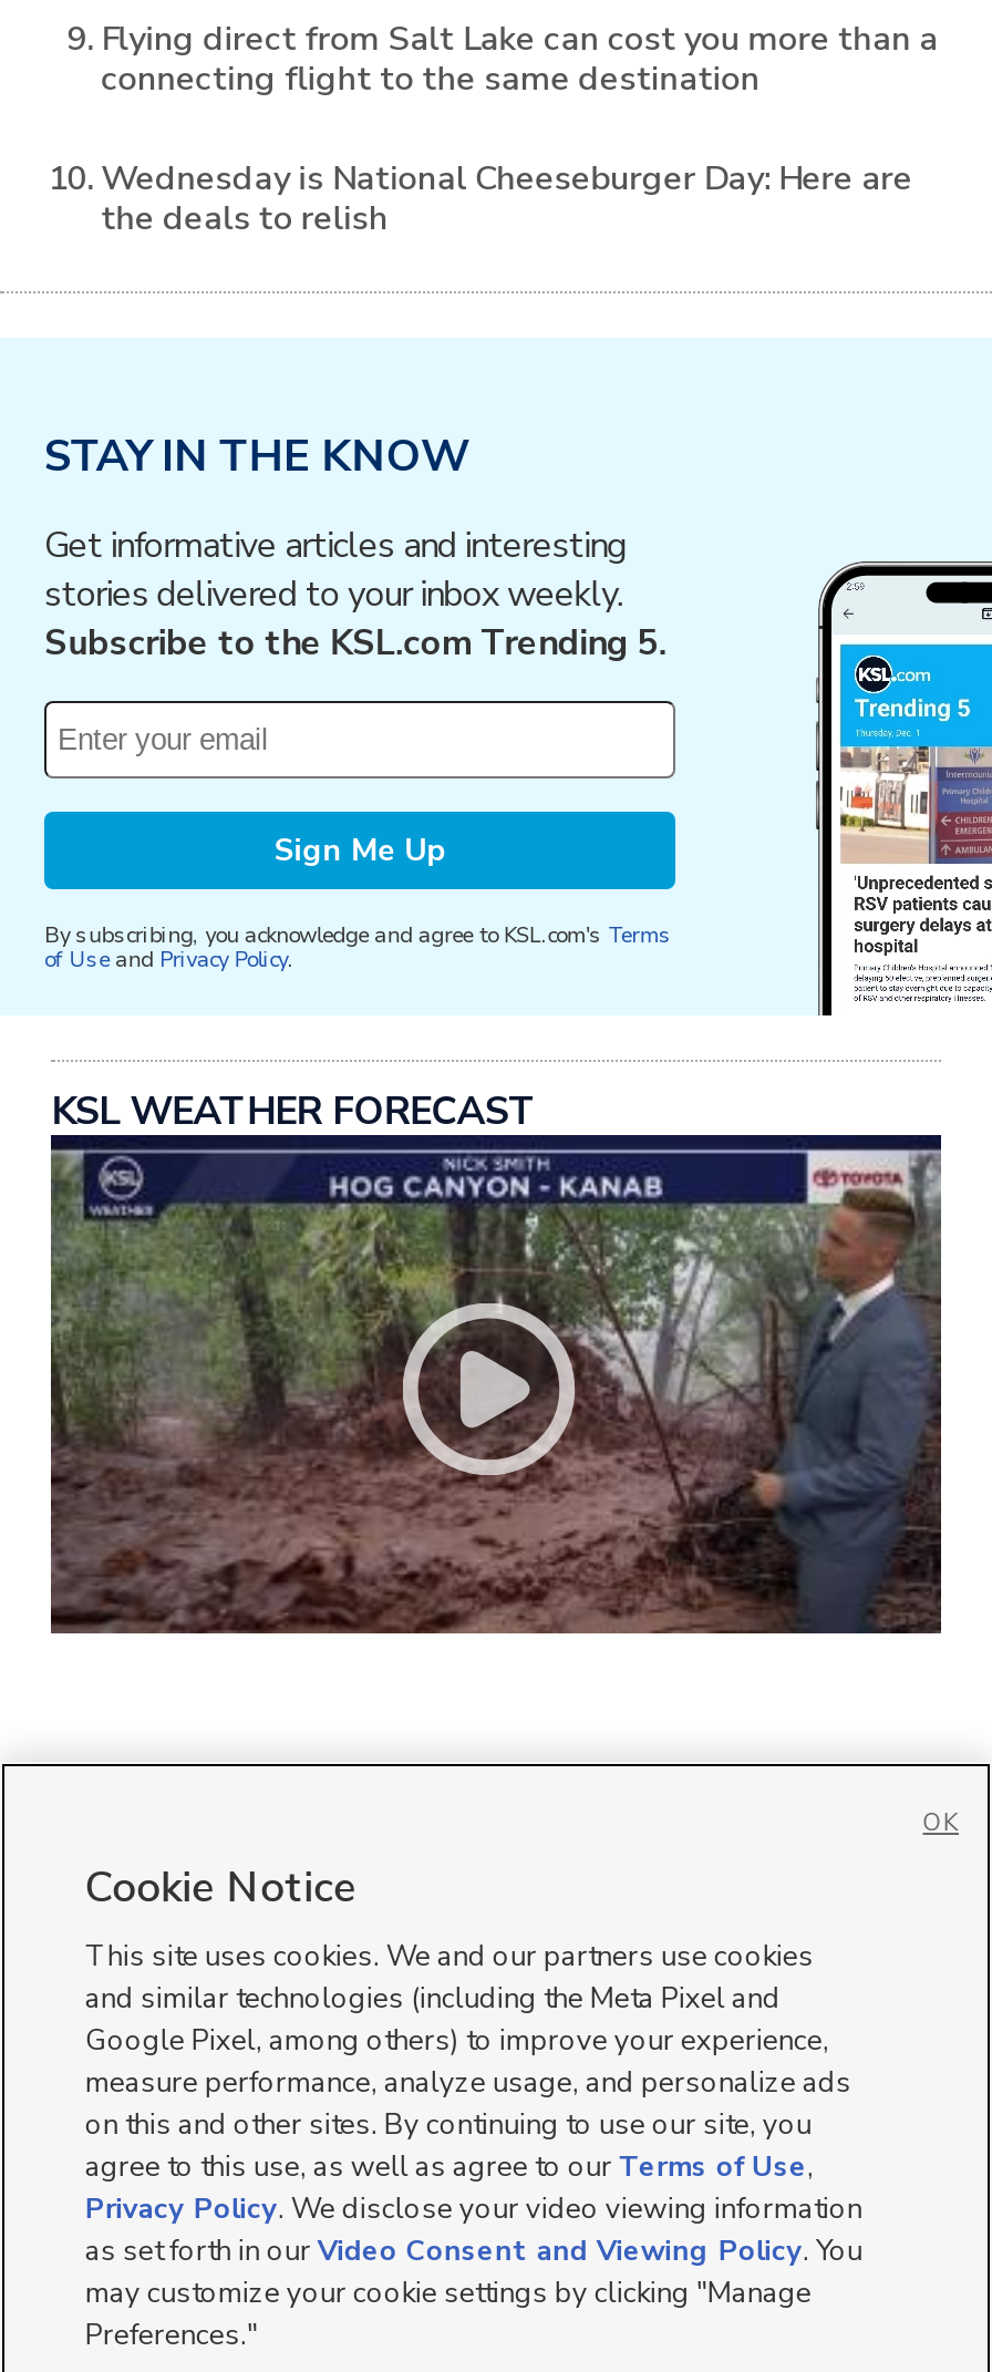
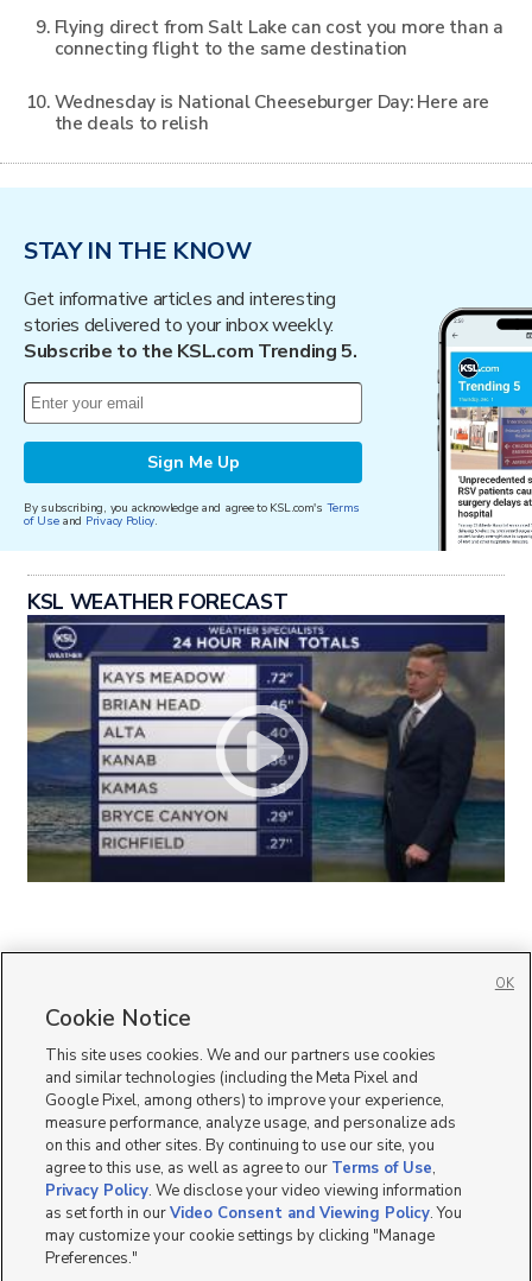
- [image]
+ [image]
